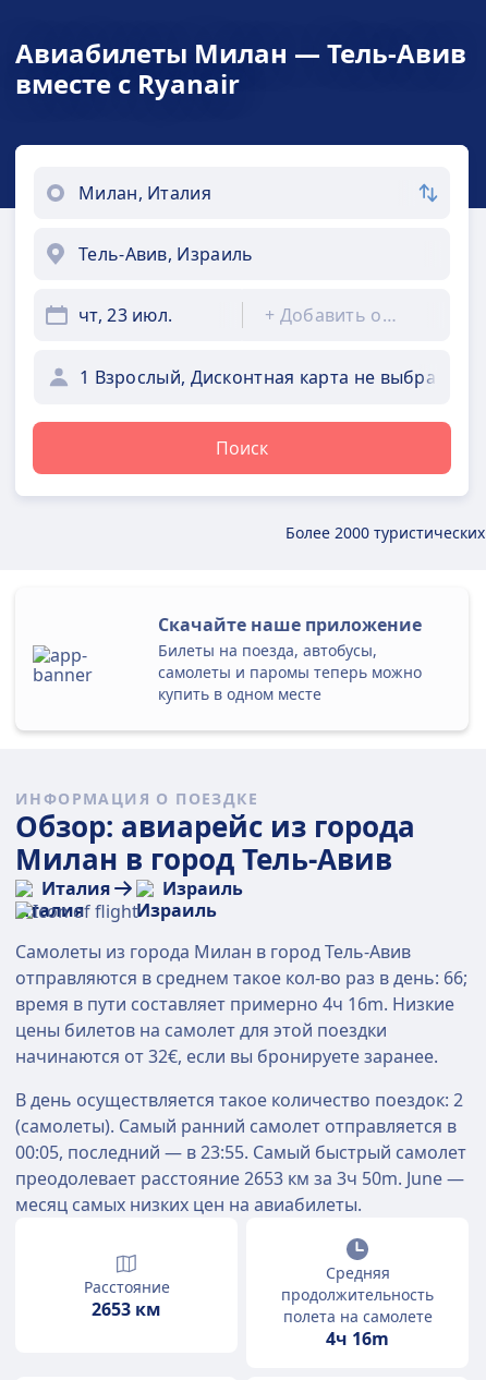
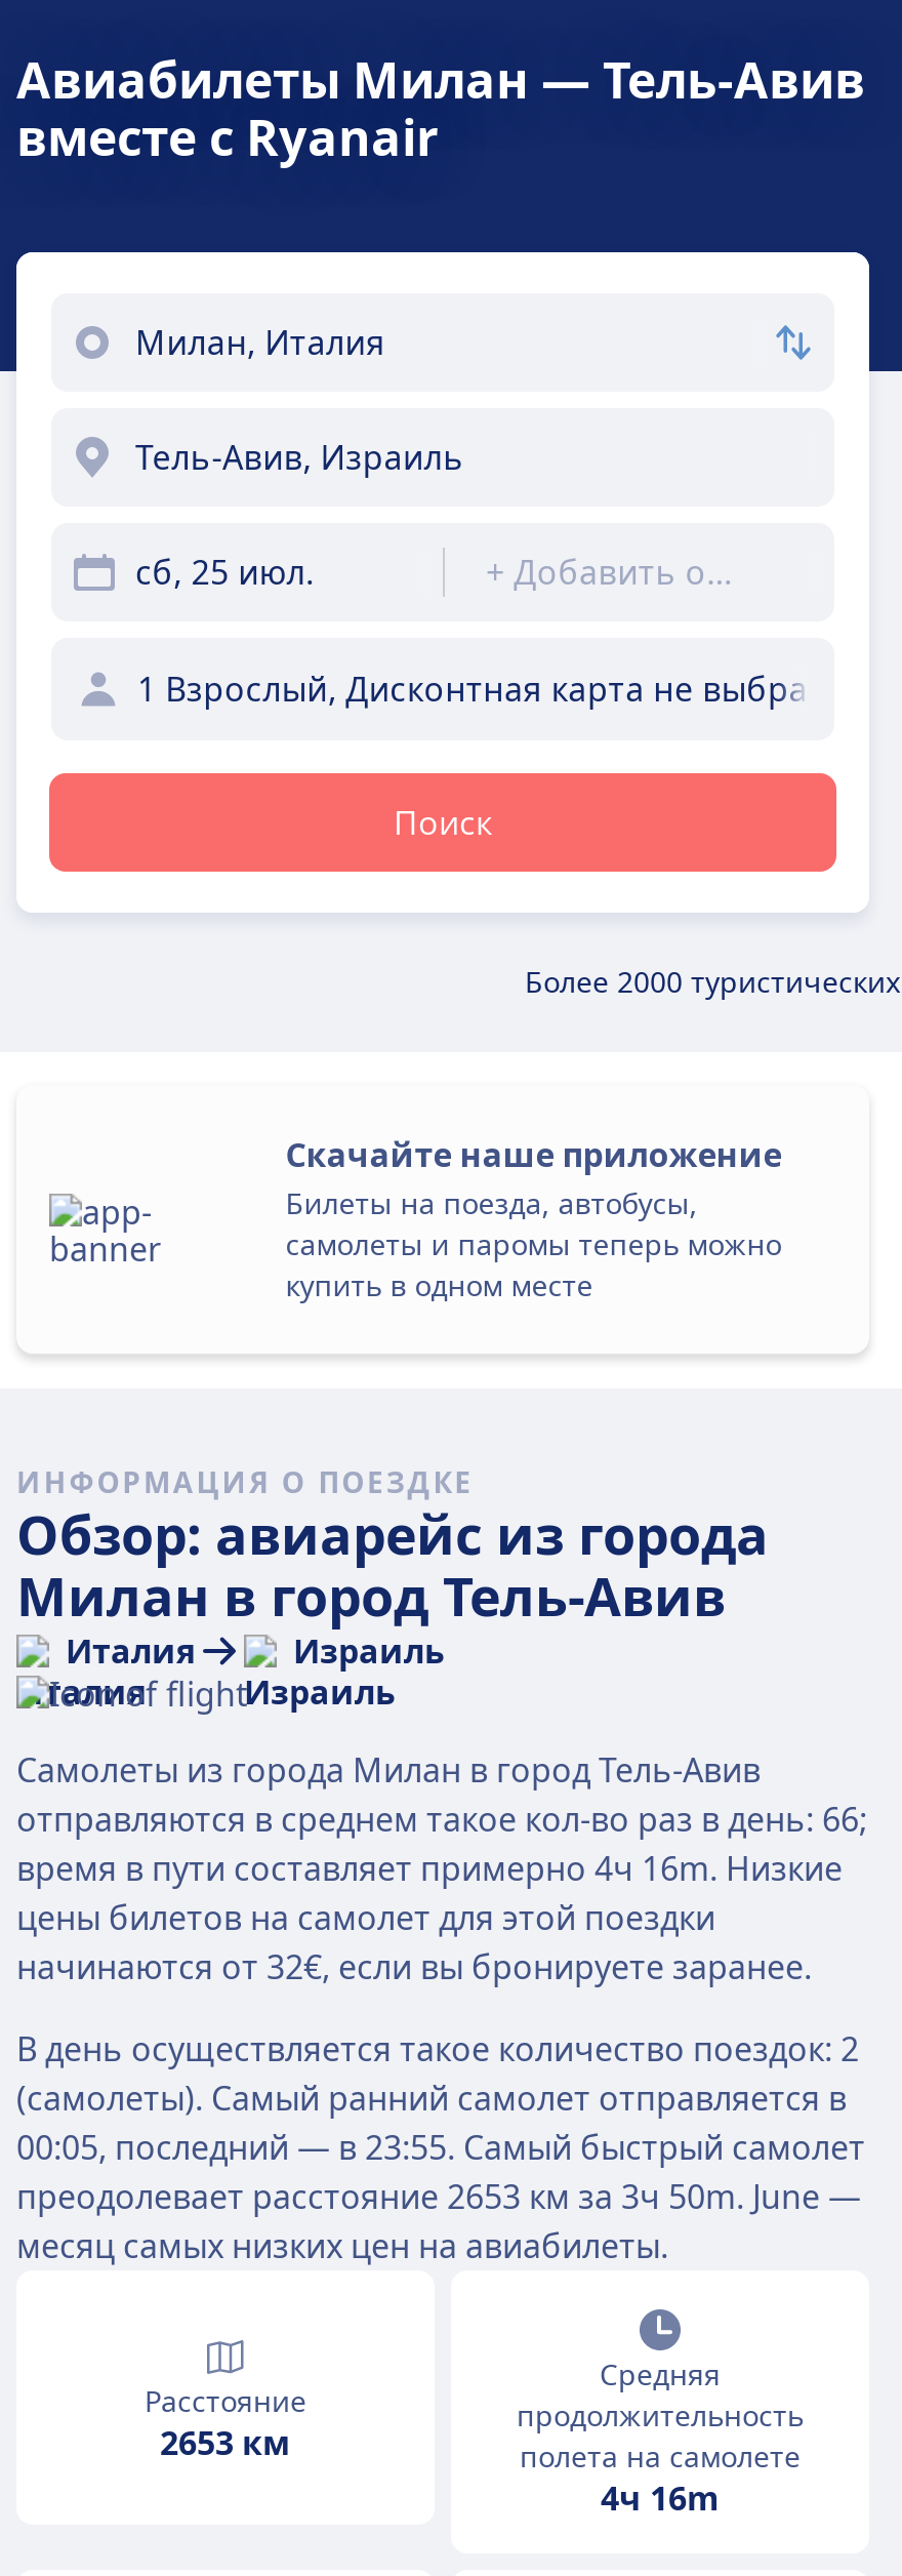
- чт, 23 июл.
+ сб, 25 июл.
